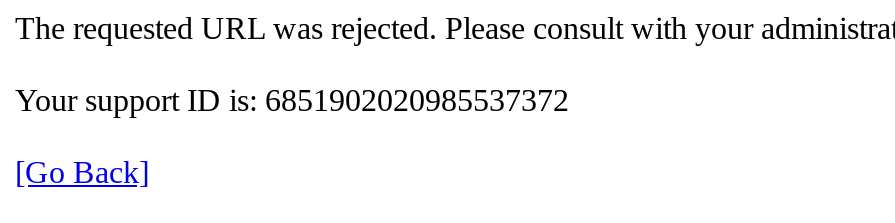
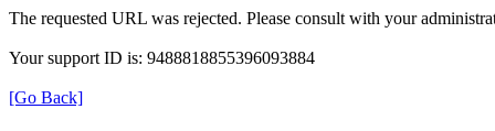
- Your support ID is: 6851902020985537372
+ Your support ID is: 9488818855396093884
